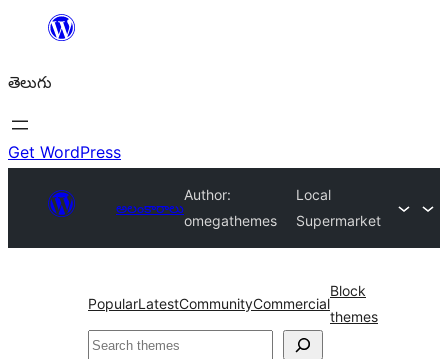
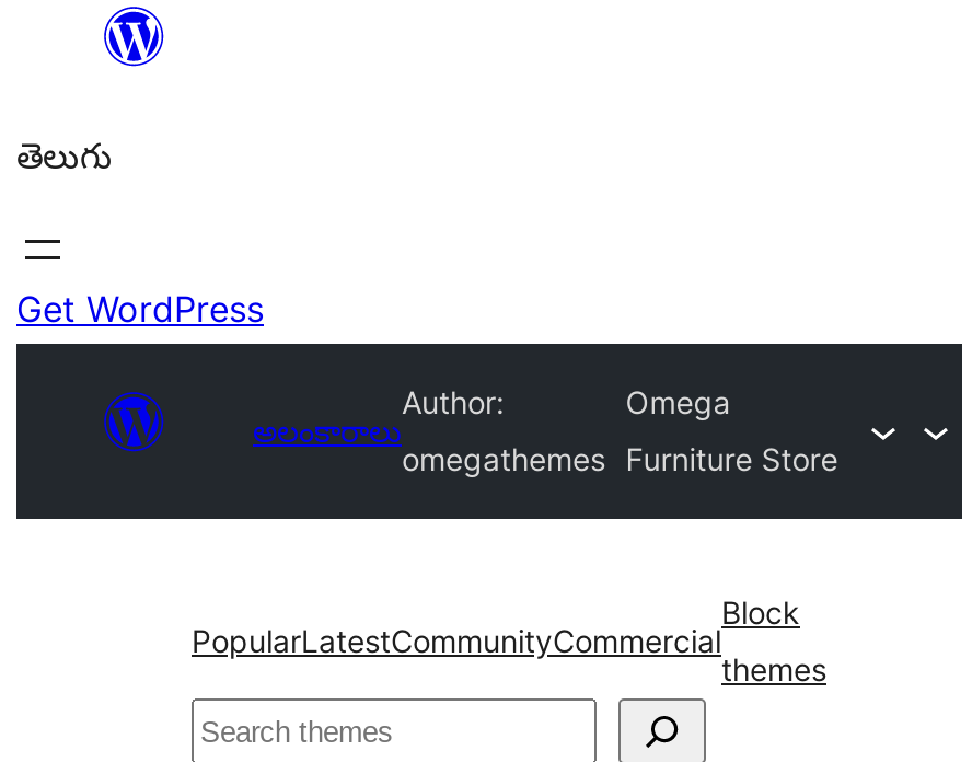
- Local
+ Omega

- Supermarket
+ Furniture Store
